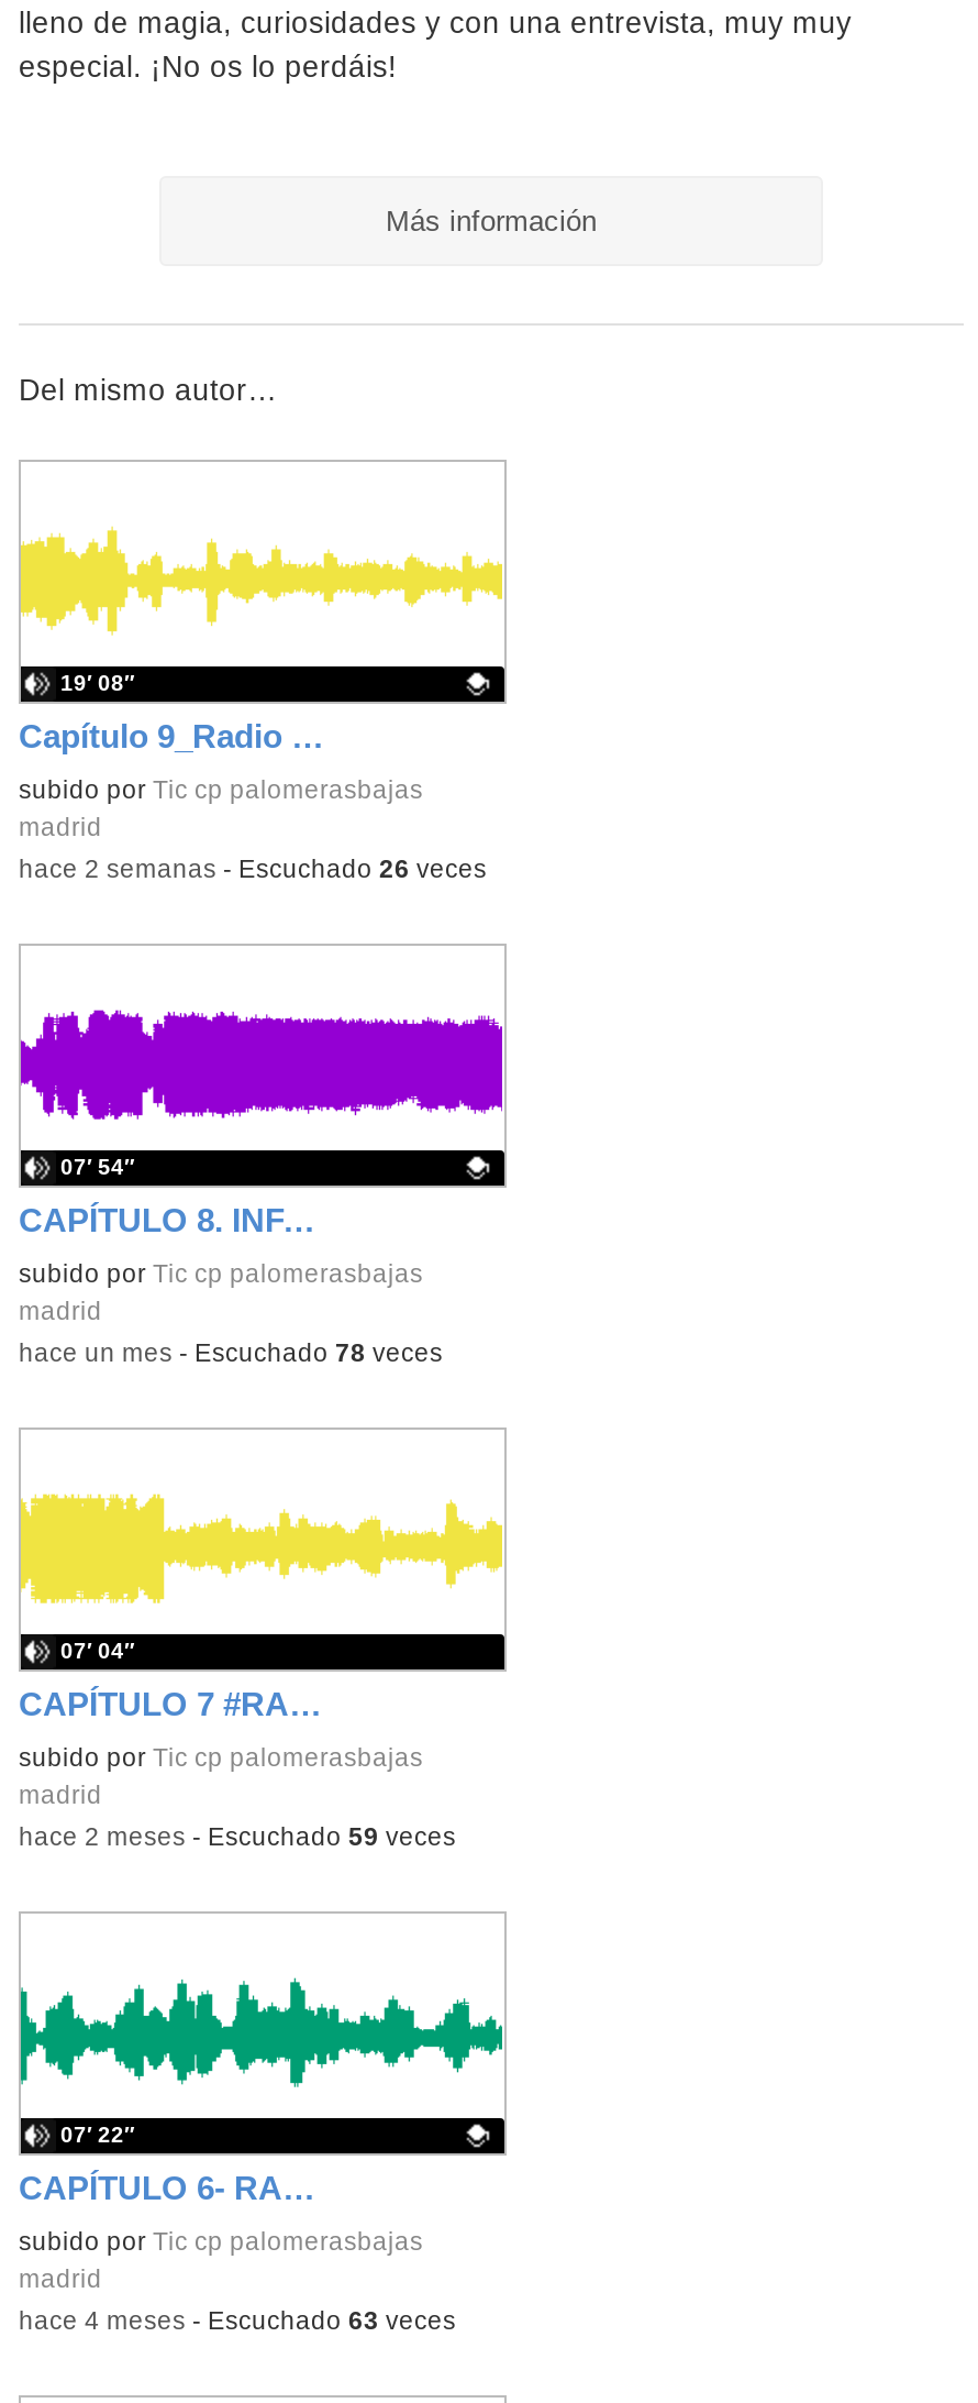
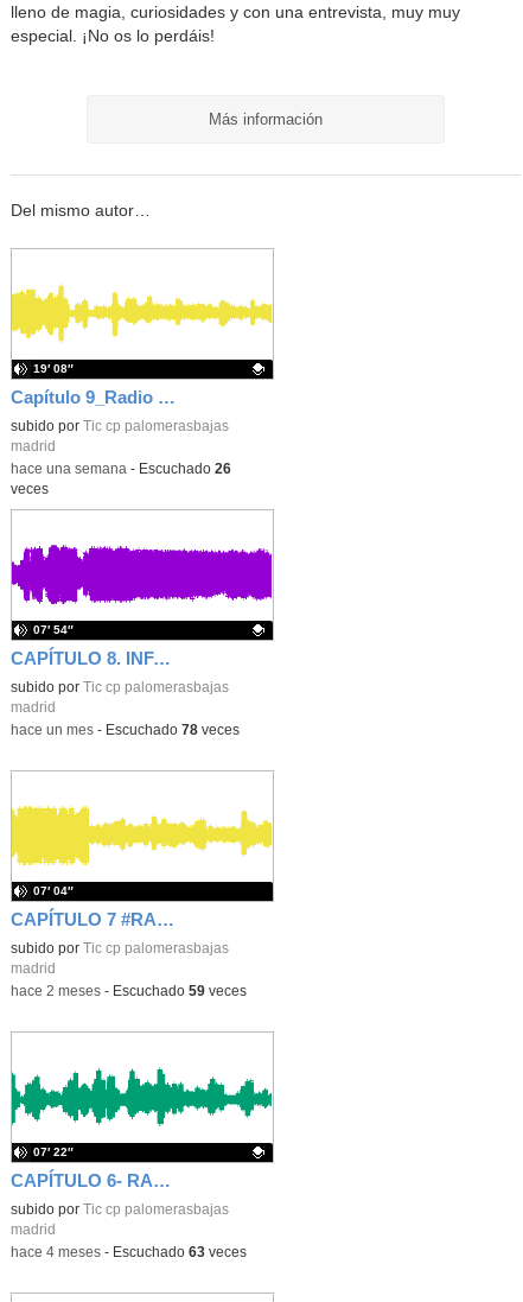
- hace 2 semanas - Escuchado 26 veces
+ hace una semana - Escuchado 26
+ veces
